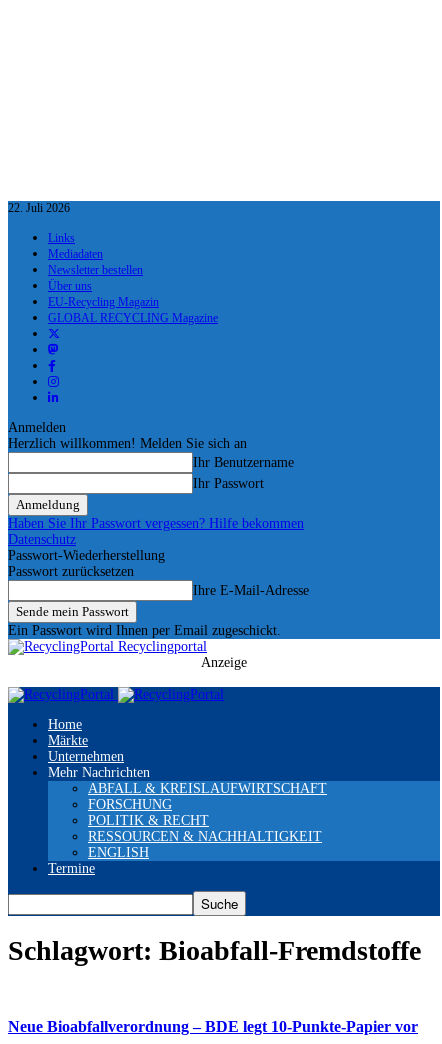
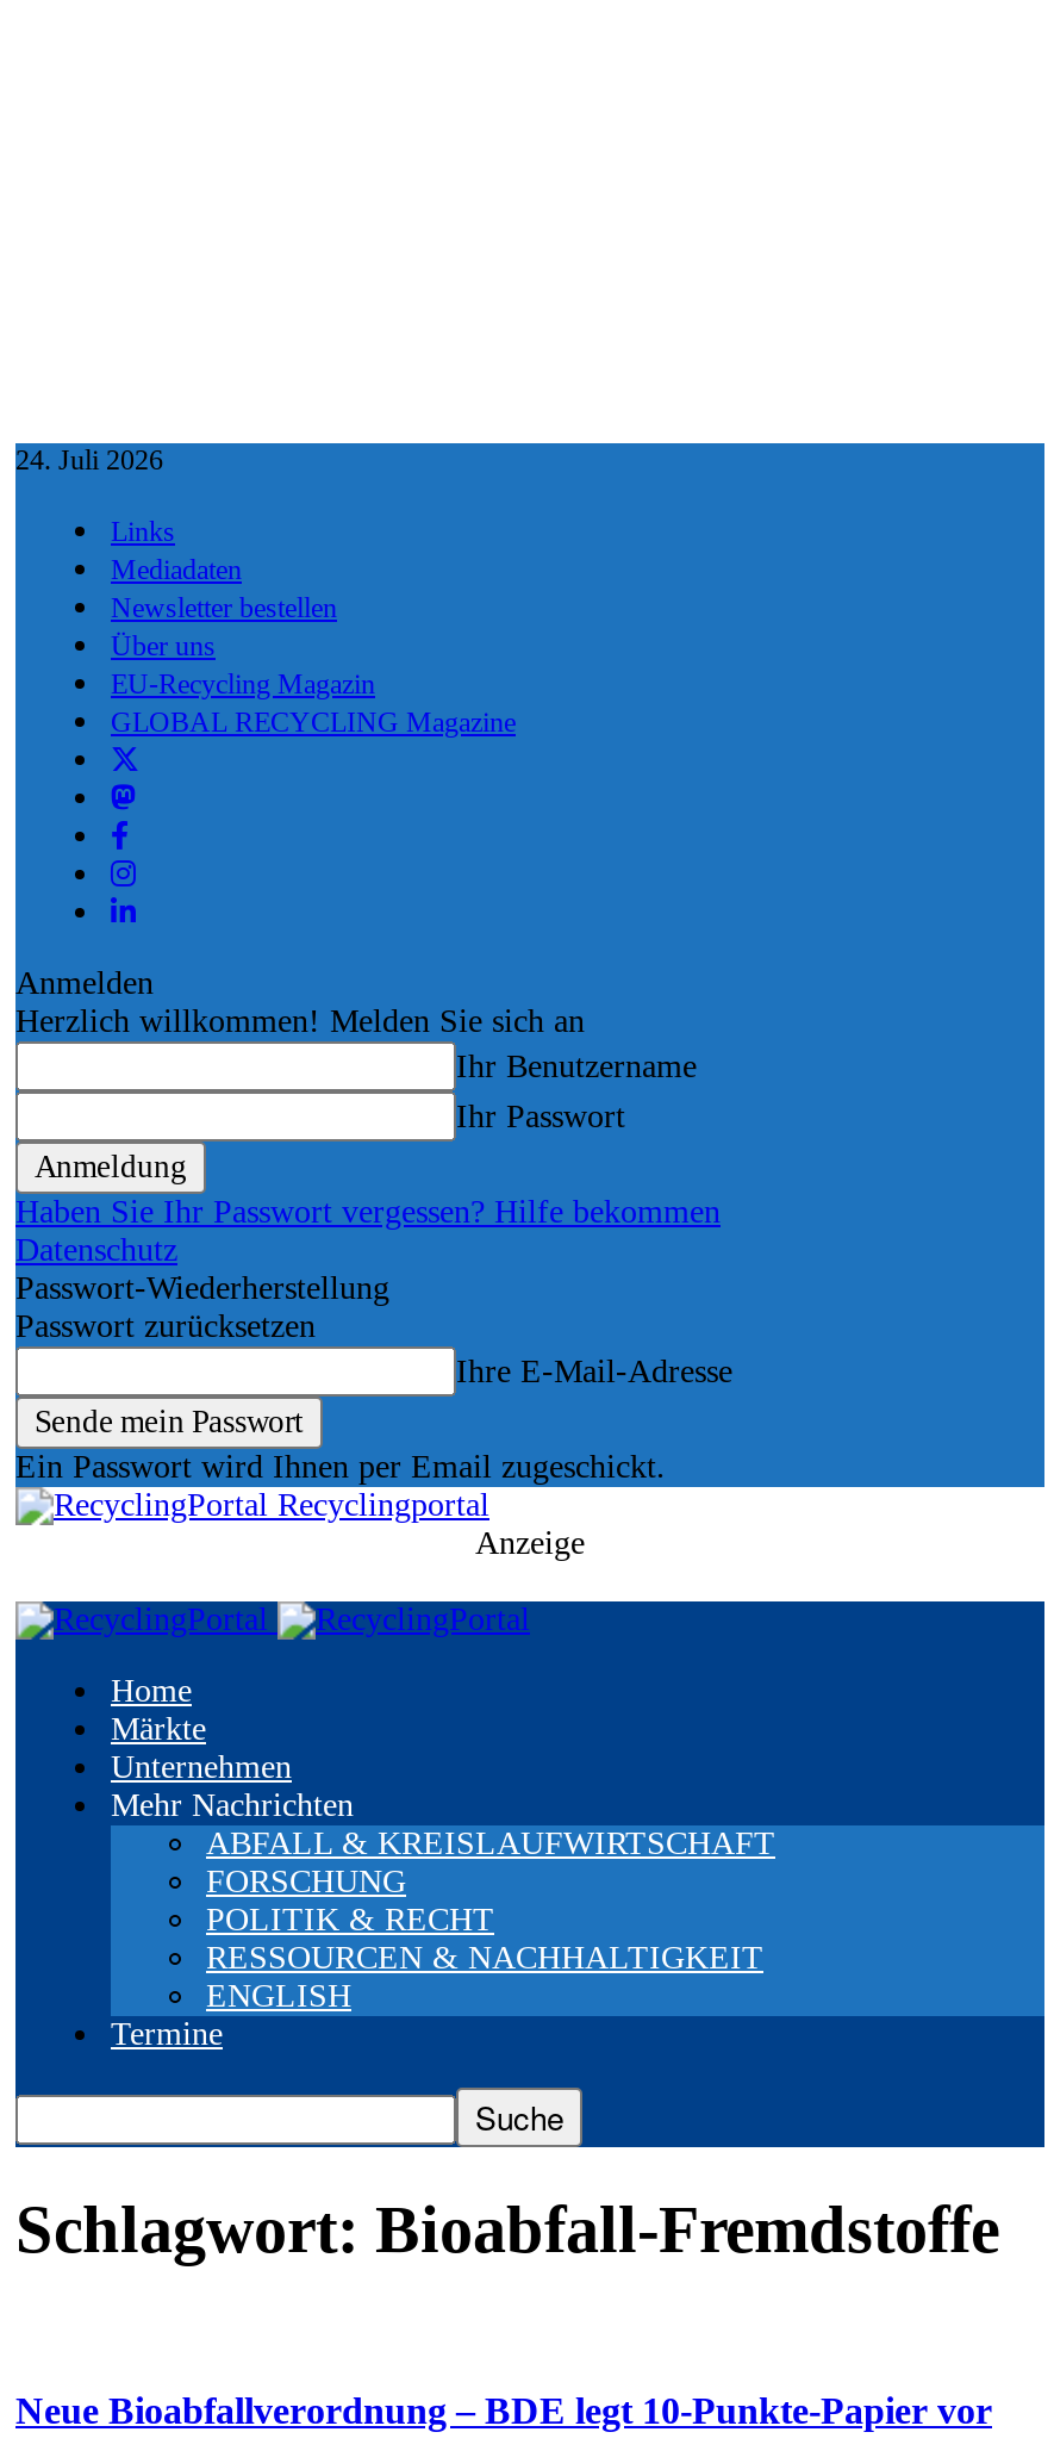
- 22. Juli 2026
+ 24. Juli 2026
